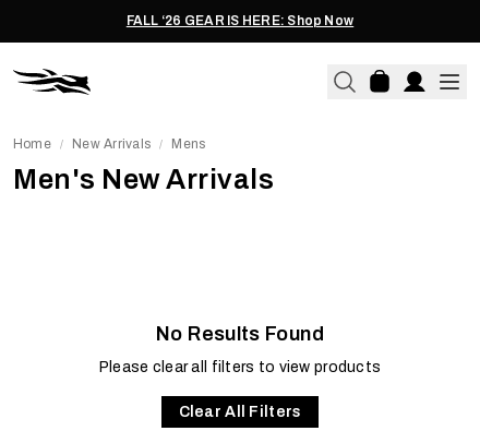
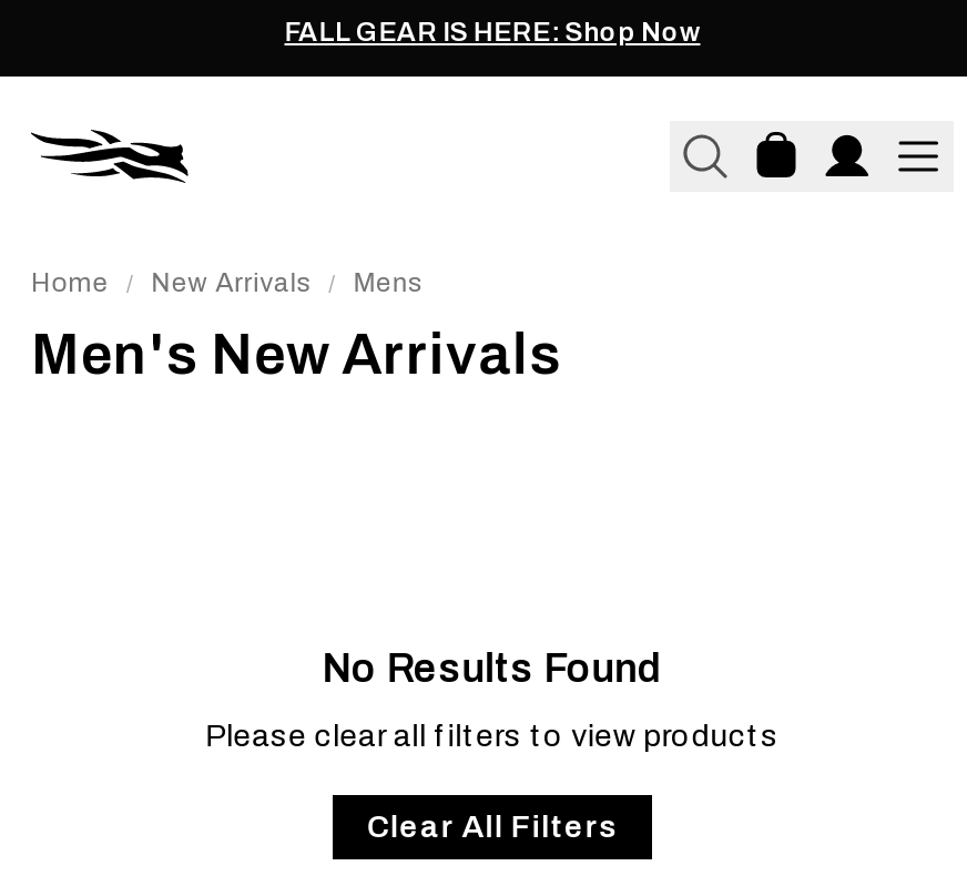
- FALL ‘26 GEAR IS HERE: Shop Now
+ FALL GEAR IS HERE: Shop Now
